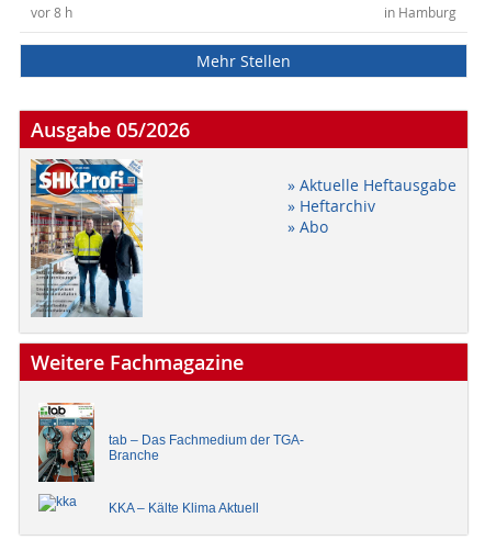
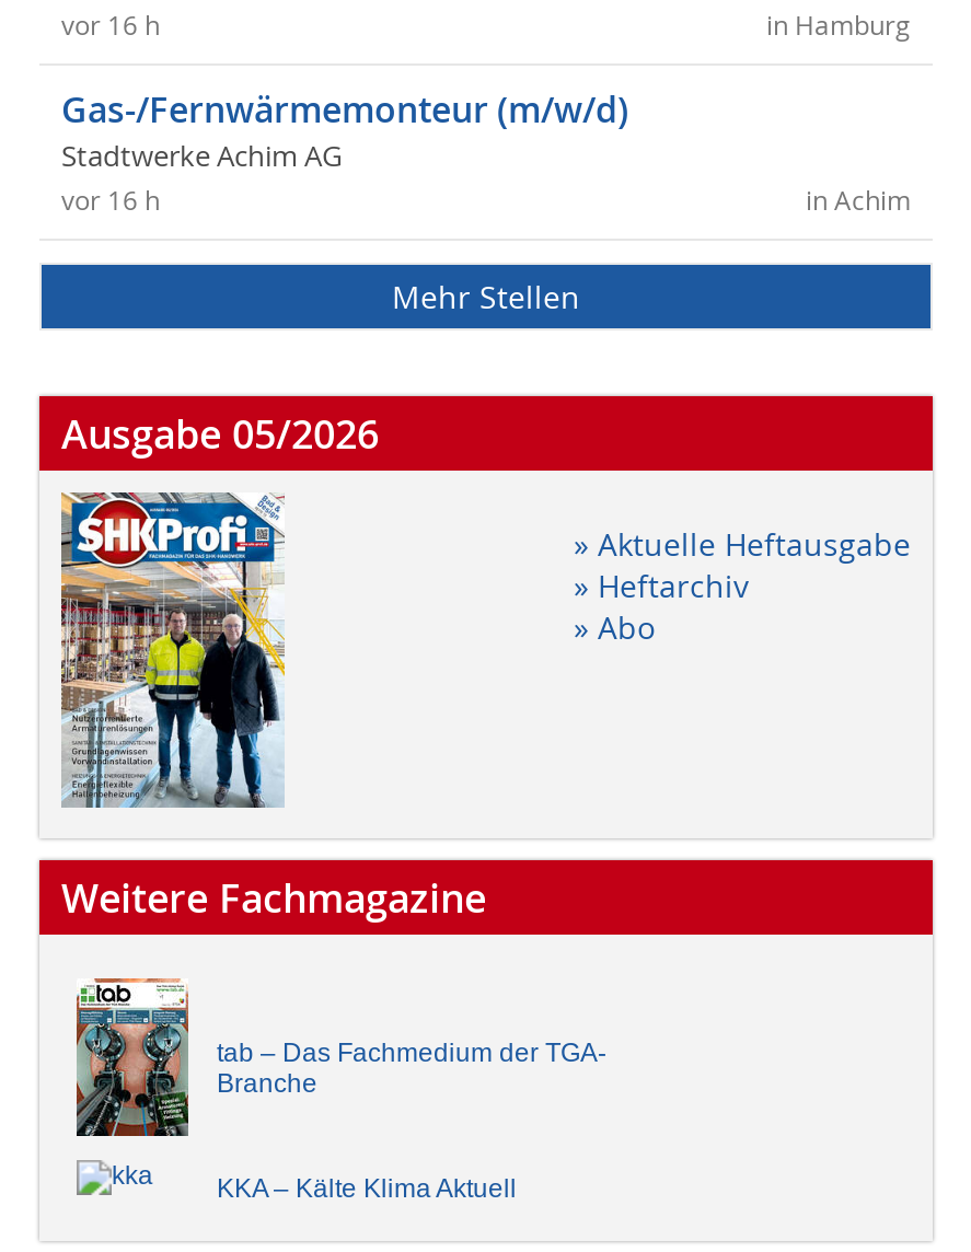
- vor 8 h
+ vor 16 h
+ Gas-/Fernwärmemonteur (m/w/d)
+ Stadtwerke Achim AG
+ in Achim
+ vor 16 h
